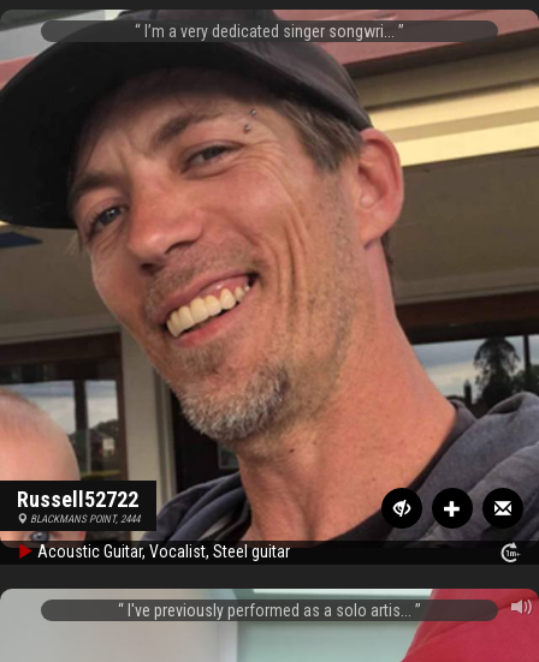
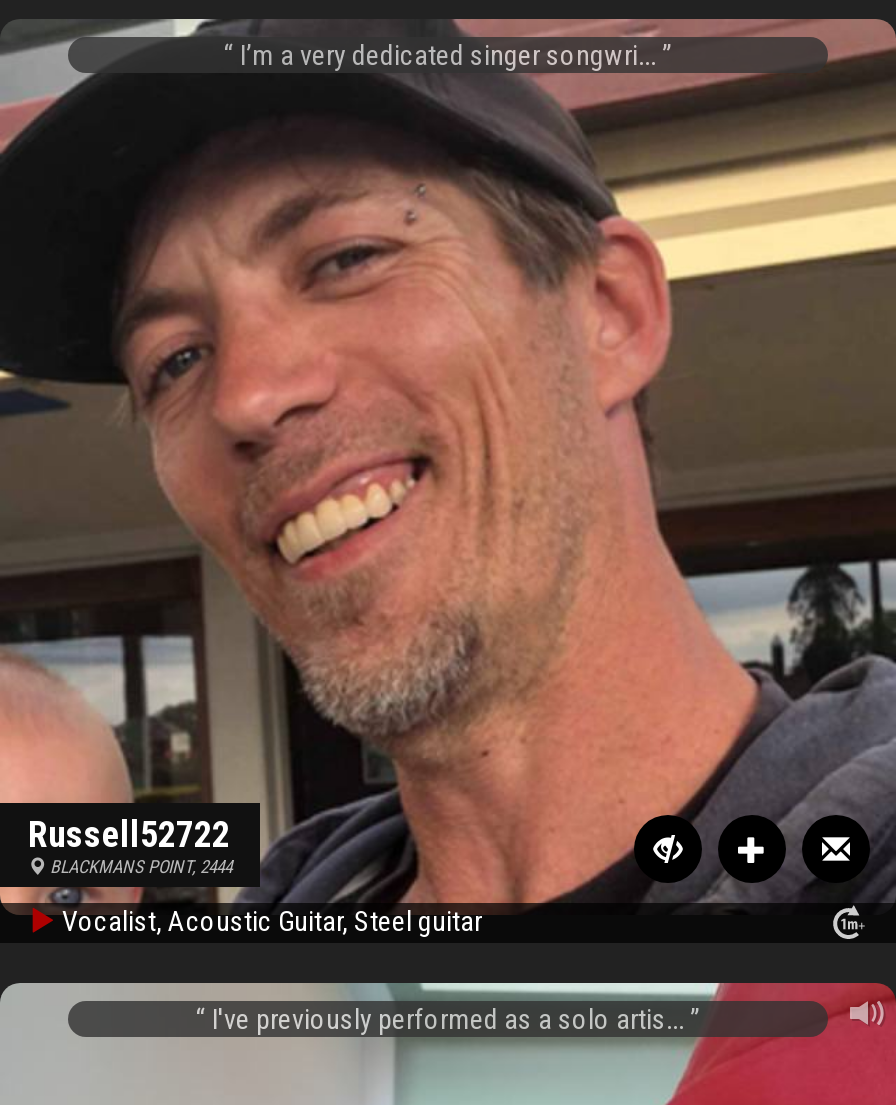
- Acoustic Guitar, Vocalist, Steel guitar
+ Vocalist, Acoustic Guitar, Steel guitar
